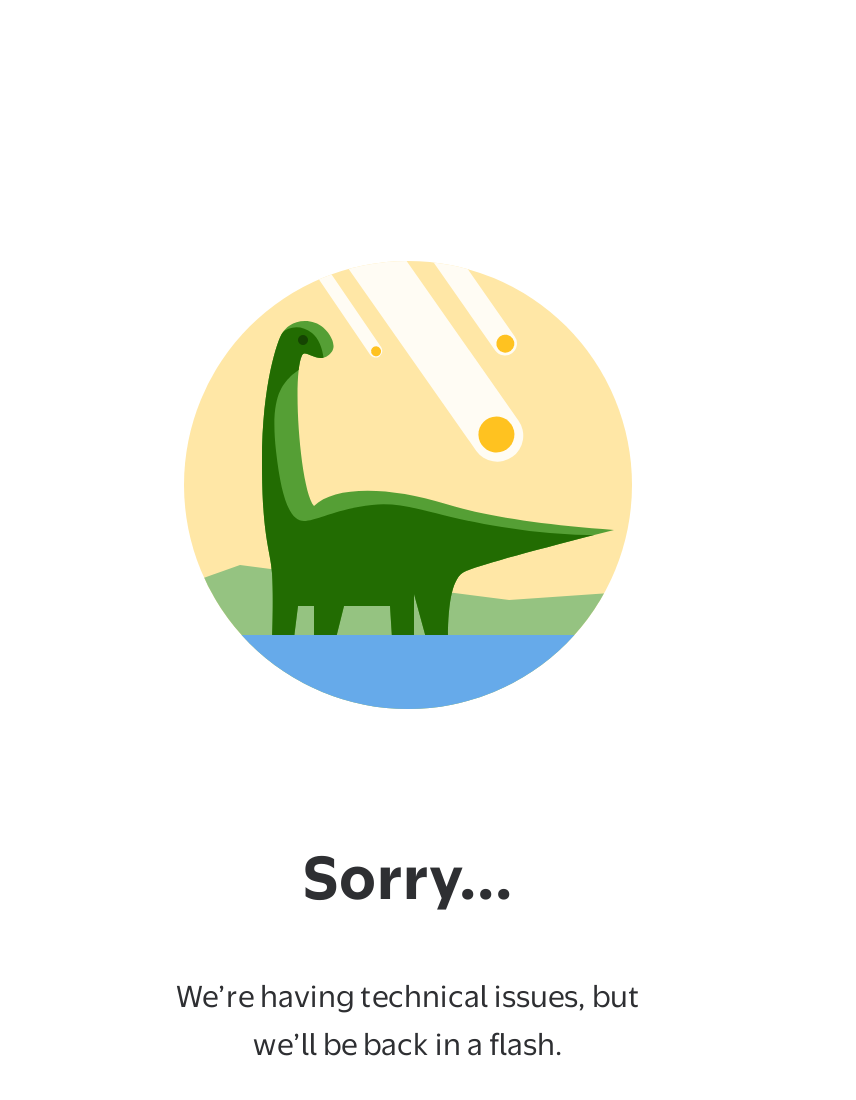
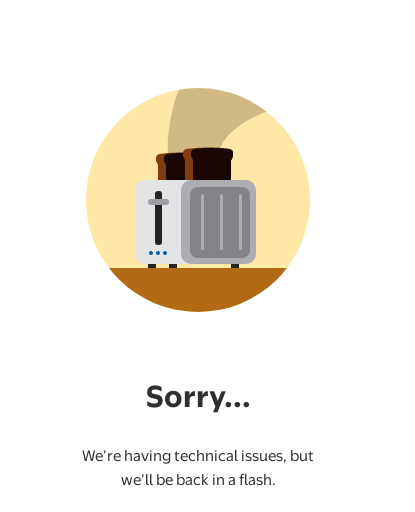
- [image]
+ [image]
